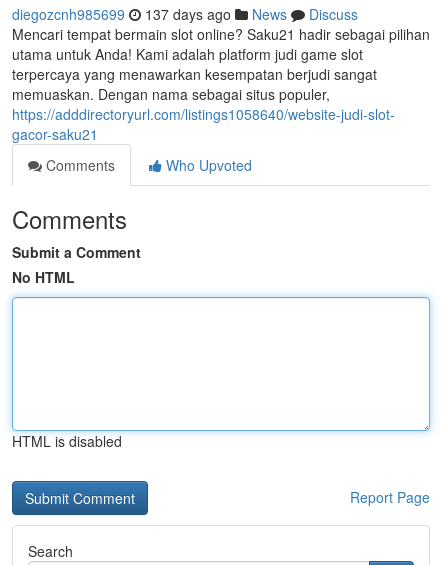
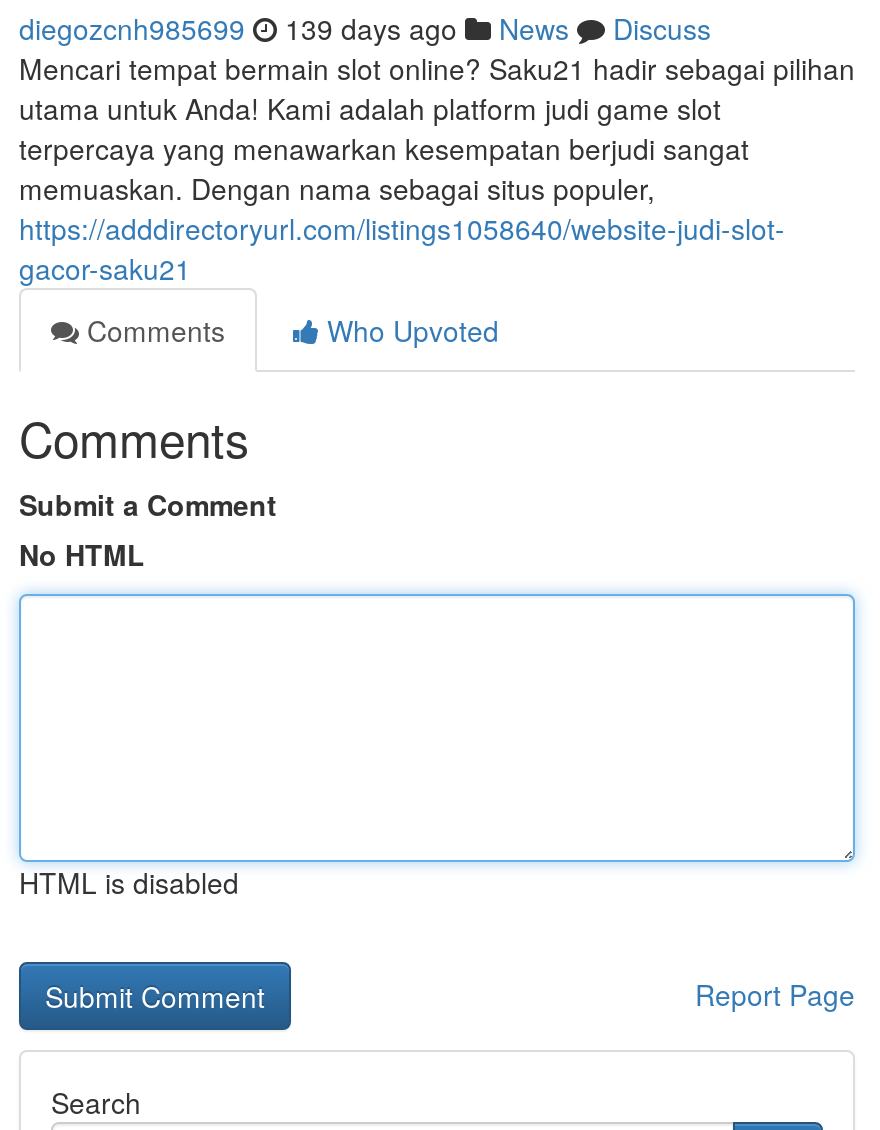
- diegozcnh985699 137 days ago News Discuss
+ diegozcnh985699 139 days ago News Discuss
